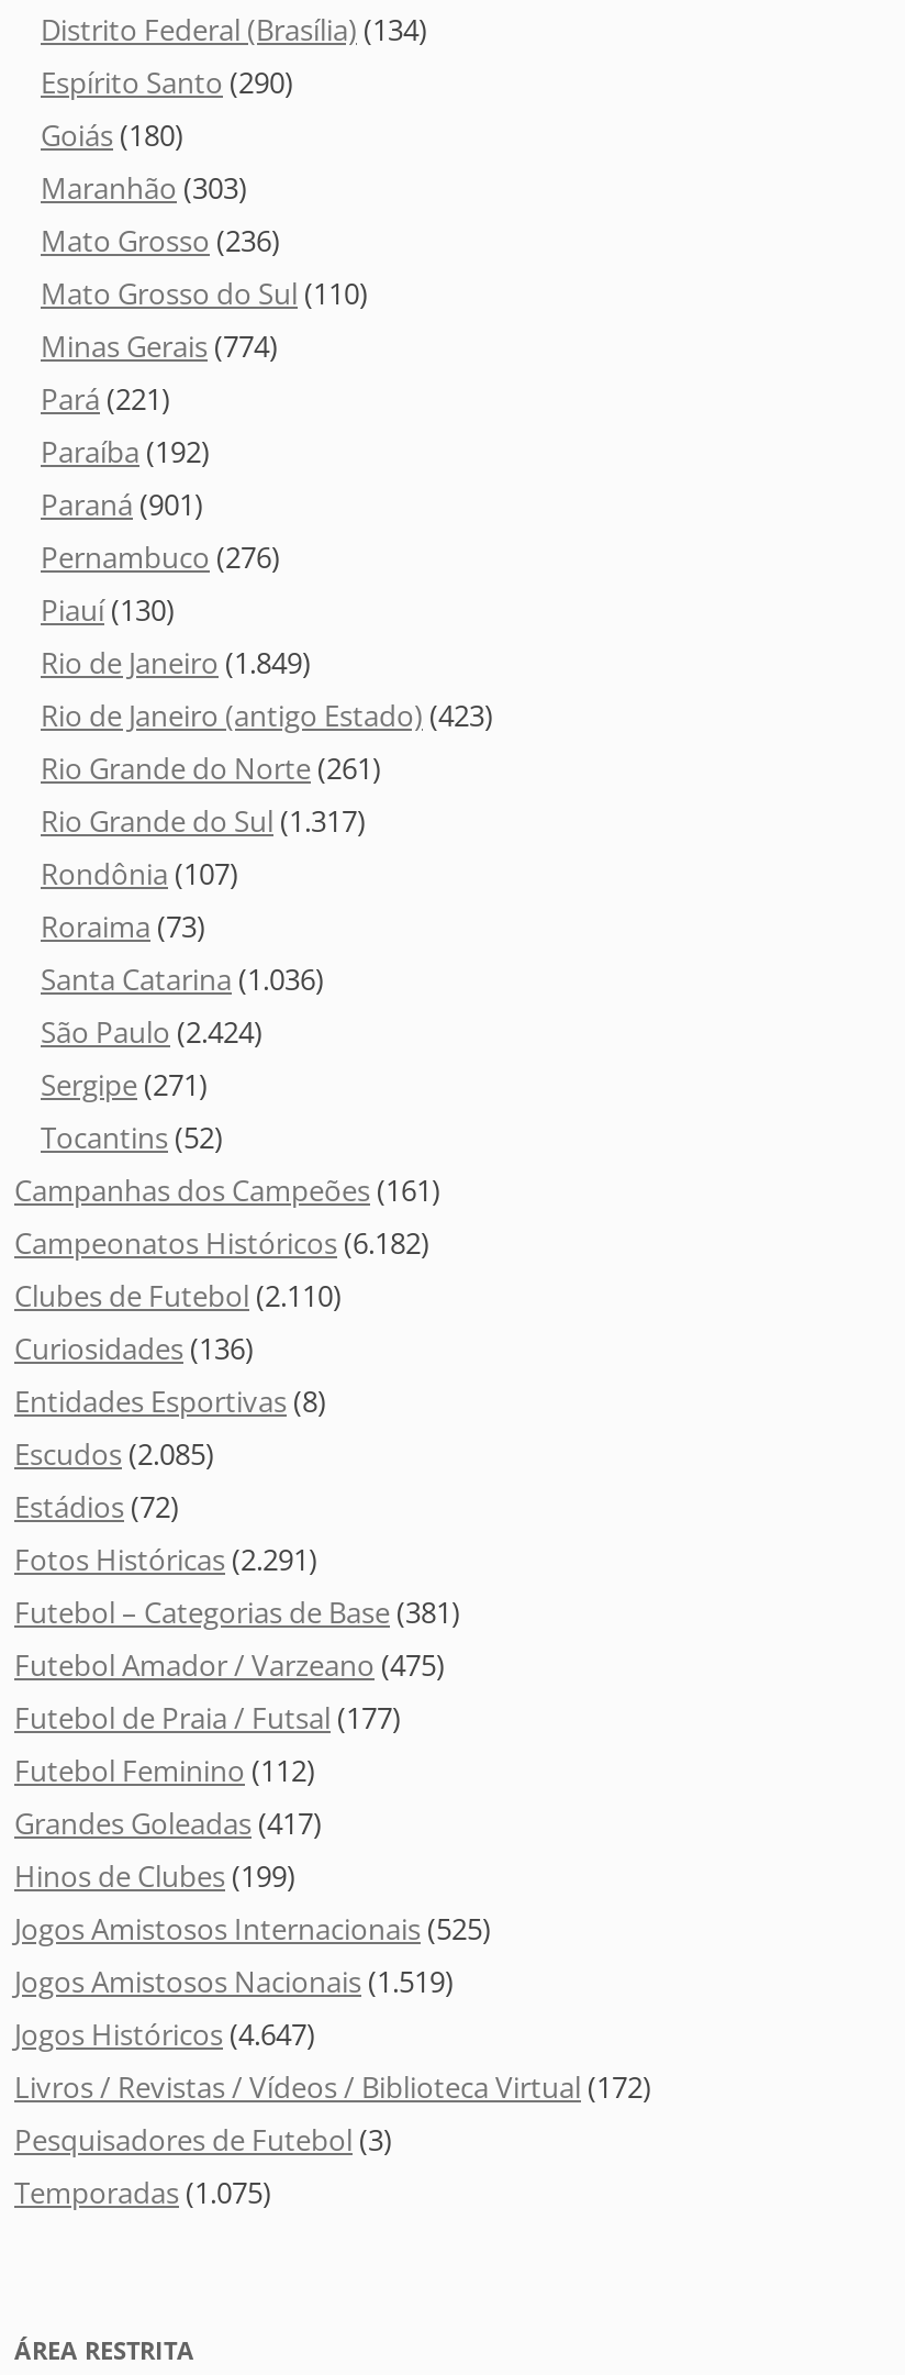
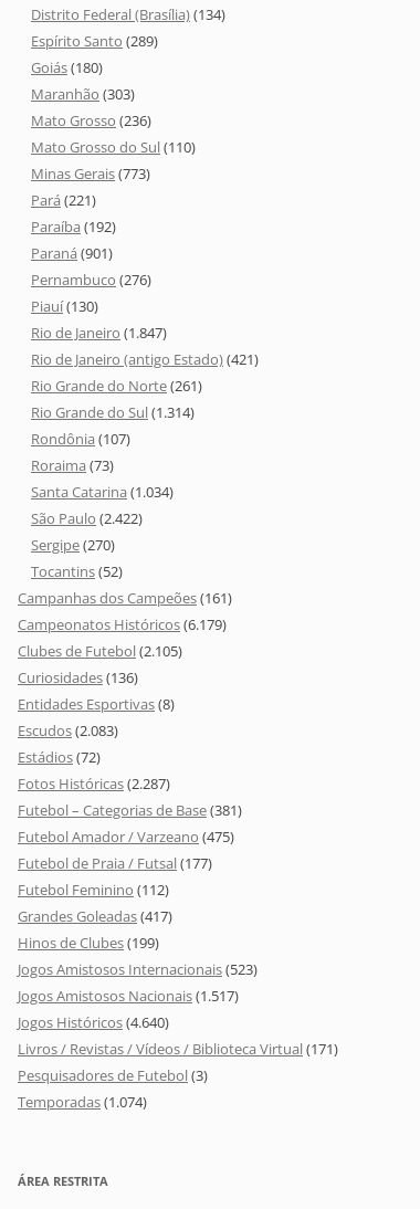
- Espírito Santo (290)
+ Espírito Santo (289)

- Minas Gerais (774)
+ Minas Gerais (773)

- Rio de Janeiro (1.849)
+ Rio de Janeiro (1.847)

- Rio de Janeiro (antigo Estado) (423)
+ Rio de Janeiro (antigo Estado) (421)

- Rio Grande do Sul (1.317)
+ Rio Grande do Sul (1.314)

- Santa Catarina (1.036)
+ Santa Catarina (1.034)

- São Paulo (2.424)
+ São Paulo (2.422)

- Sergipe (271)
+ Sergipe (270)

- Campeonatos Históricos (6.182)
+ Campeonatos Históricos (6.179)

- Clubes de Futebol (2.110)
+ Clubes de Futebol (2.105)

- Escudos (2.085)
+ Escudos (2.083)

- Fotos Históricas (2.291)
+ Fotos Históricas (2.287)

- Jogos Amistosos Internacionais (525)
+ Jogos Amistosos Internacionais (523)

- Jogos Amistosos Nacionais (1.519)
+ Jogos Amistosos Nacionais (1.517)

- Jogos Históricos (4.647)
+ Jogos Históricos (4.640)

- Livros / Revistas / Vídeos / Biblioteca Virtual (172)
+ Livros / Revistas / Vídeos / Biblioteca Virtual (171)

- Temporadas (1.075)
+ Temporadas (1.074)
